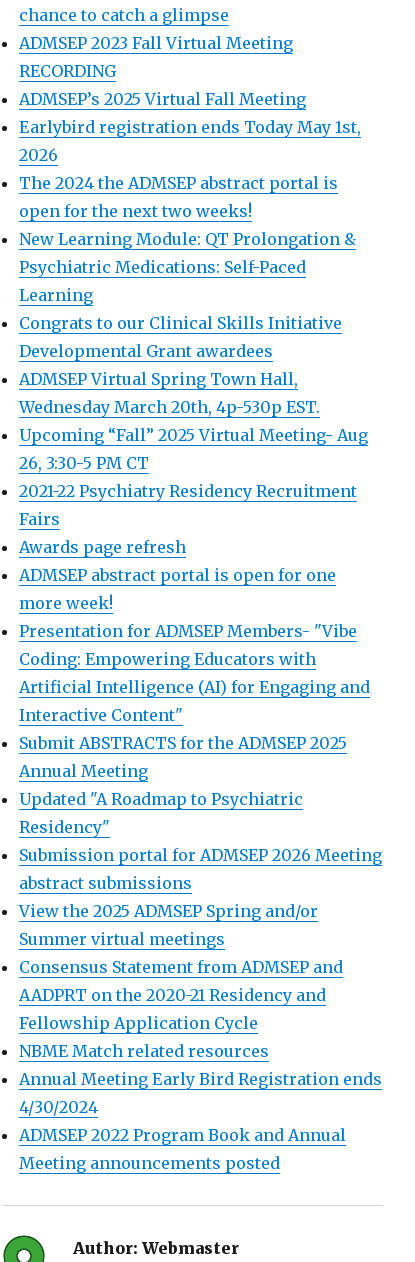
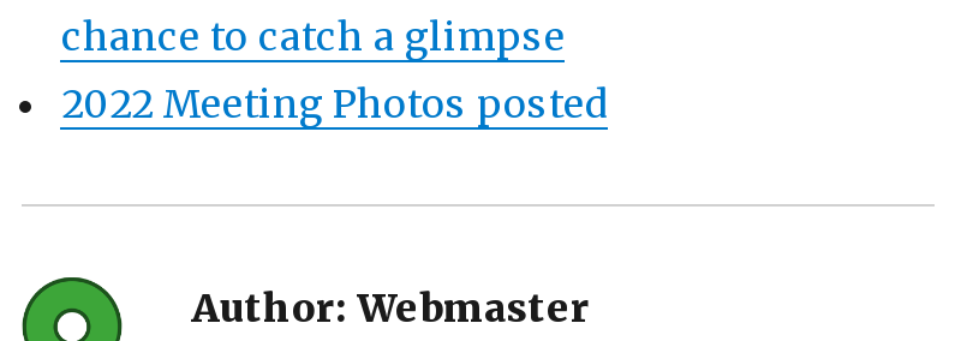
- ADMSEP 2023 Fall Virtual Meeting
- RECORDING
- ADMSEP’s 2025 Virtual Fall Meeting
- Earlybird registration ends Today May 1st,
- 2026
- The 2024 the ADMSEP abstract portal is
- open for the next two weeks!
- New Learning Module: QT Prolongation &
- Psychiatric Medications: Self-Paced
- Learning
- Congrats to our Clinical Skills Initiative
- Developmental Grant awardees
- ADMSEP Virtual Spring Town Hall,
- Wednesday March 20th, 4p-530p EST.
- Upcoming “Fall” 2025 Virtual Meeting- Aug
- 26, 3:30-5 PM CT
- 2021-22 Psychiatry Residency Recruitment
- Fairs
- Awards page refresh
- ADMSEP abstract portal is open for one
- more week!
- Presentation for ADMSEP Members- "Vibe
- Coding: Empowering Educators with
- Artificial Intelligence (AI) for Engaging and
- Interactive Content"
- Submit ABSTRACTS for the ADMSEP 2025
- Annual Meeting
- Updated "A Roadmap to Psychiatric
- Residency"
- Submission portal for ADMSEP 2026 Meeting
- abstract submissions
- View the 2025 ADMSEP Spring and/or
- Summer virtual meetings
- Consensus Statement from ADMSEP and
- AADPRT on the 2020-21 Residency and
- Fellowship Application Cycle
- NBME Match related resources
- Annual Meeting Early Bird Registration ends
- 4/30/2024
- ADMSEP 2022 Program Book and Annual
- Meeting announcements posted
+ 2022 Meeting Photos posted
